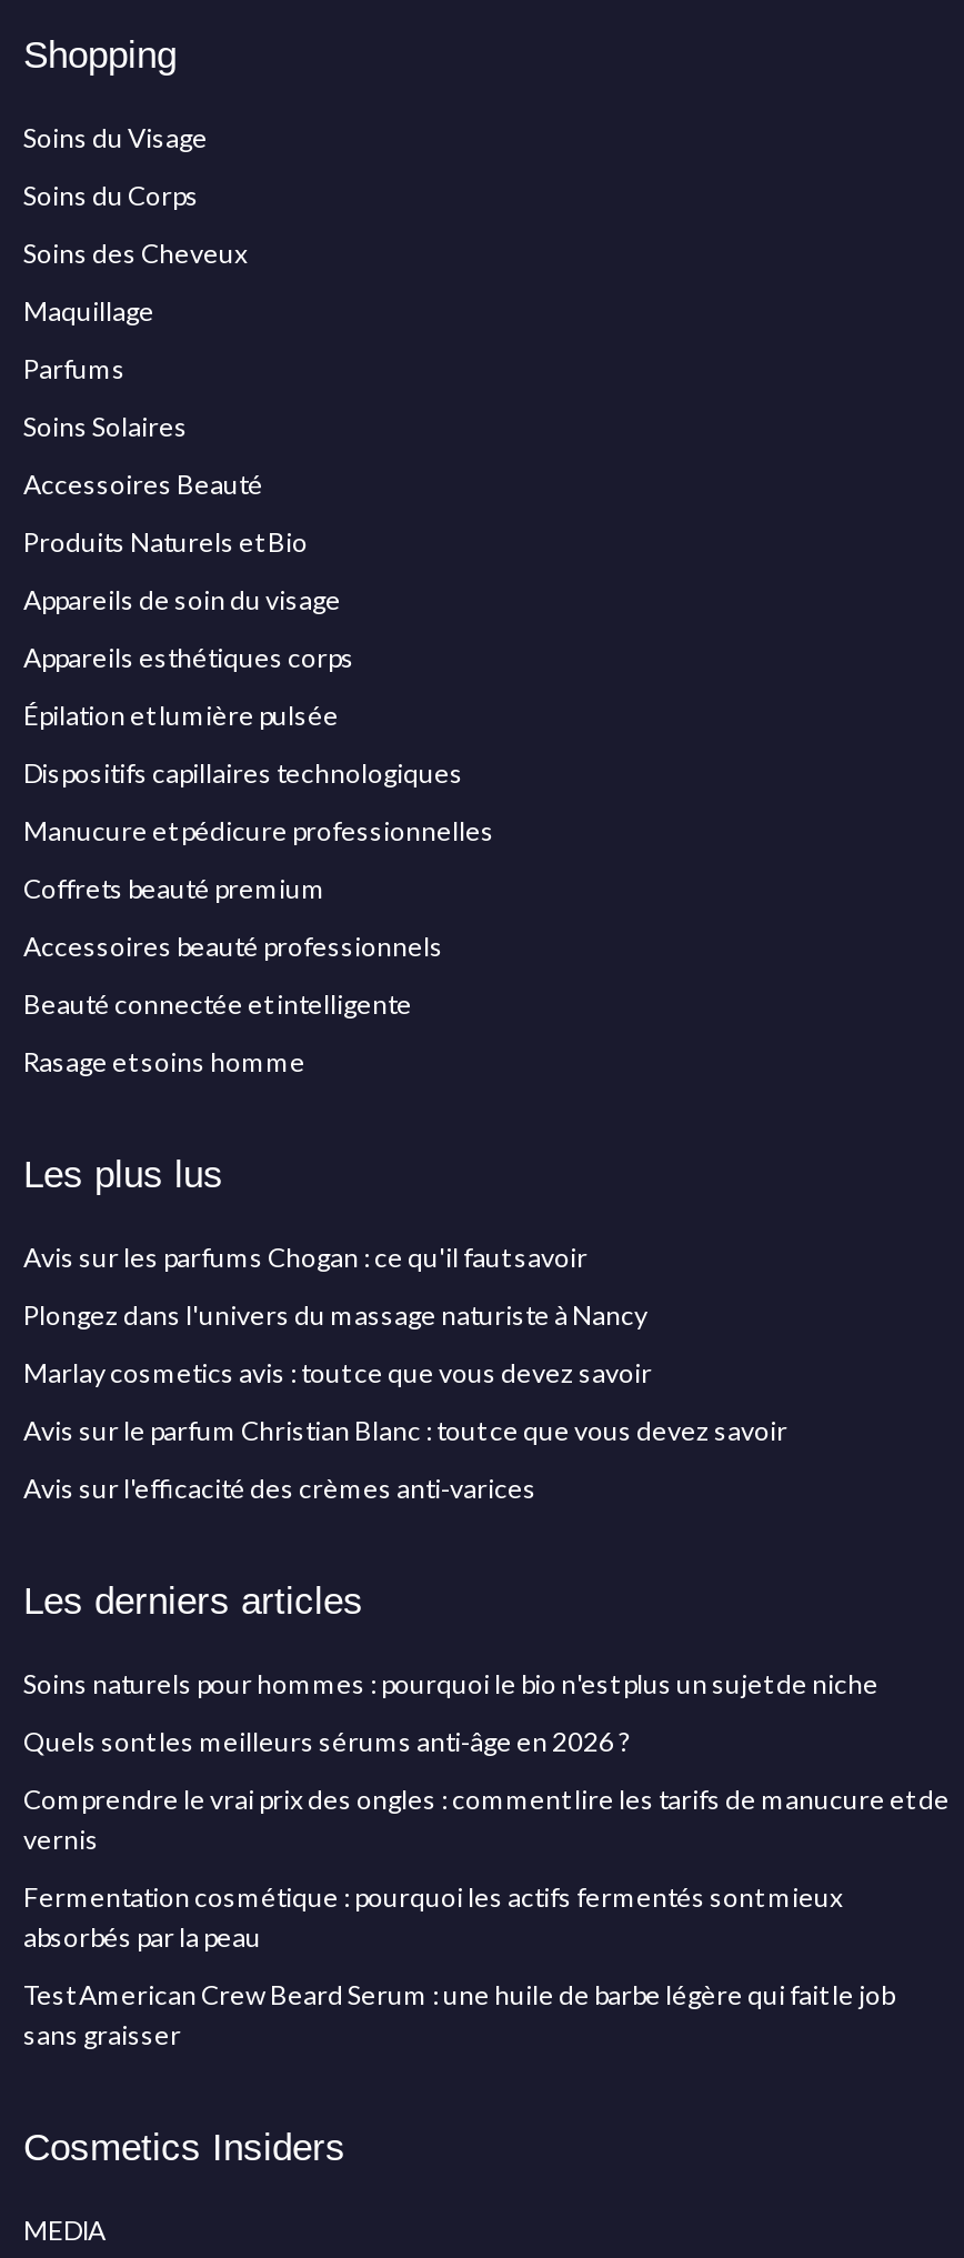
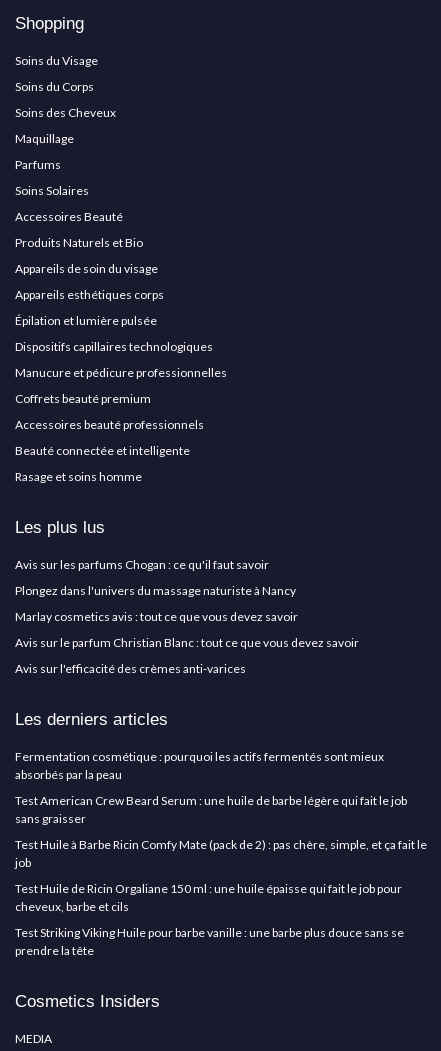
- Soins naturels pour hommes : pourquoi le bio n'est plus un sujet de niche
- Quels sont les meilleurs sérums anti-âge en 2026 ?
- Comprendre le vrai prix des ongles : comment lire les tarifs de manucure et de
- vernis

moved up: Fermentation cosmétique : pourquoi les actifs fermentés sont mieux | absorbés par la peau | Test American Crew Beard Serum : une huile de barbe légère qui fait le job | sans graisser

+ Test Huile à Barbe Ricin Comfy Mate (pack de 2) : pas chère, simple, et ça fait le
+ job
+ Test Huile de Ricin Orgaliane 150 ml : une huile épaisse qui fait le job pour
+ cheveux, barbe et cils
+ Test Striking Viking Huile pour barbe vanille : une barbe plus douce sans se
+ prendre la tête
